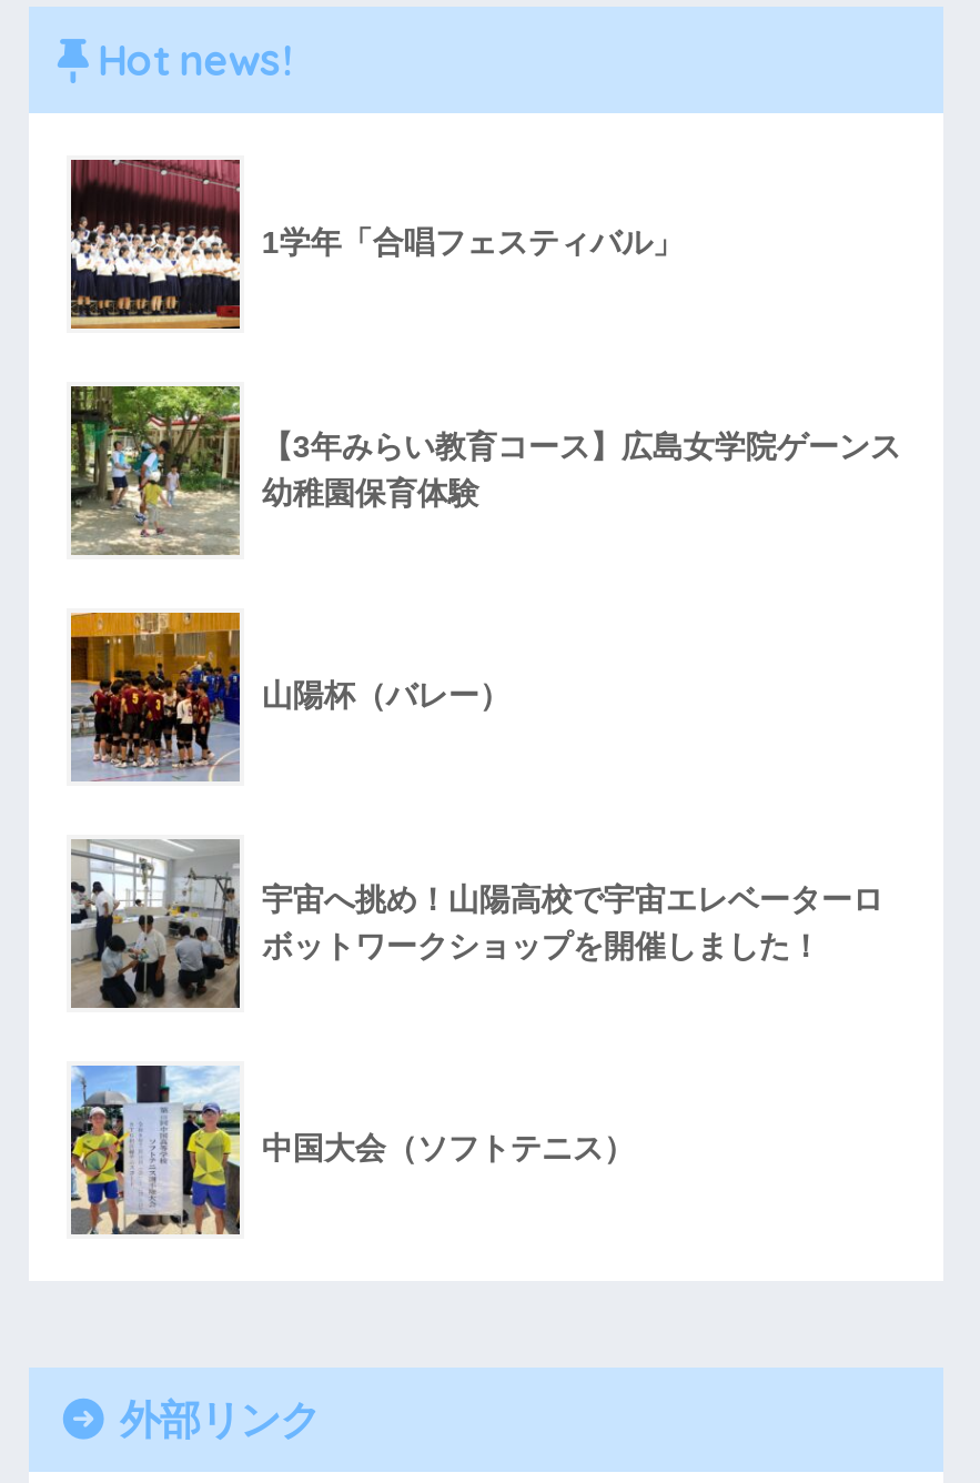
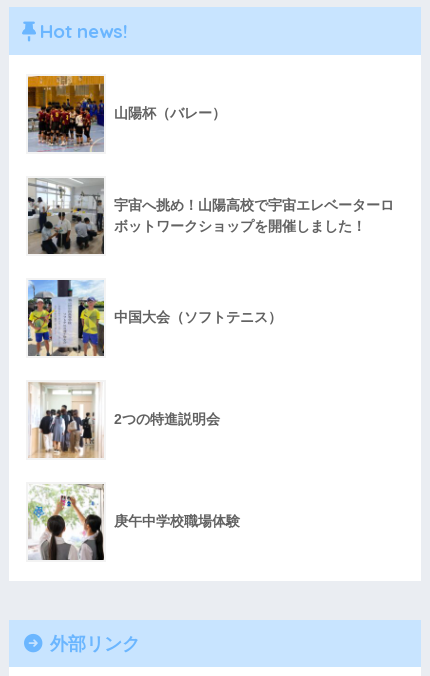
- [image]
- 1学年「合唱フェスティバル」

- [image]
- 【3年みらい教育コース】広島女学院ゲーンス
- 幼稚園保育体験

moved up: [image] | 山陽杯（バレー） | 宇宙へ挑め！山陽高校で宇宙エレベーターロ | ボットワークショップを開催しました！ | 中国大会（ソフトテニス）

+ [image]
+ 庚午中学校職場体験

+ [image]
+ 2つの特進説明会
